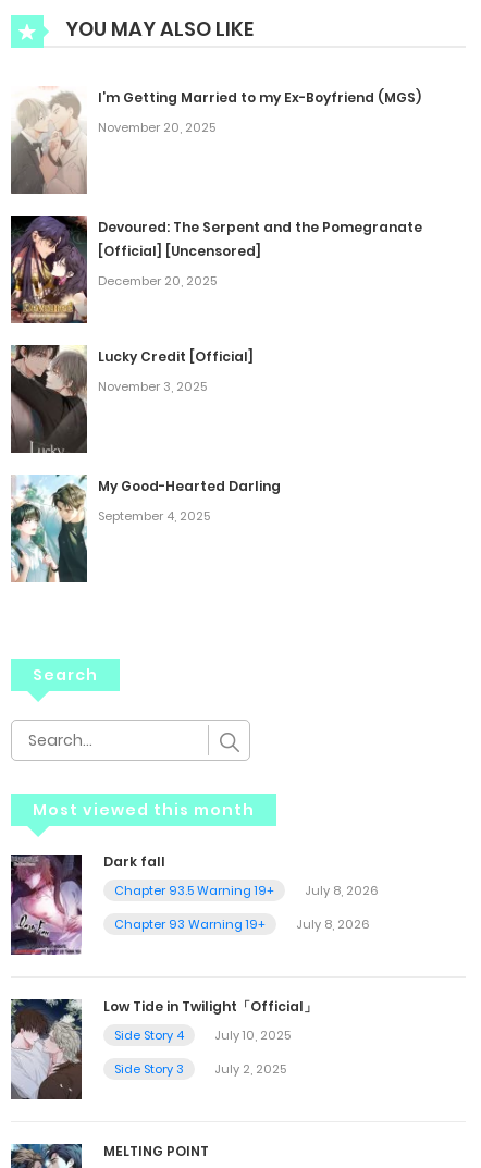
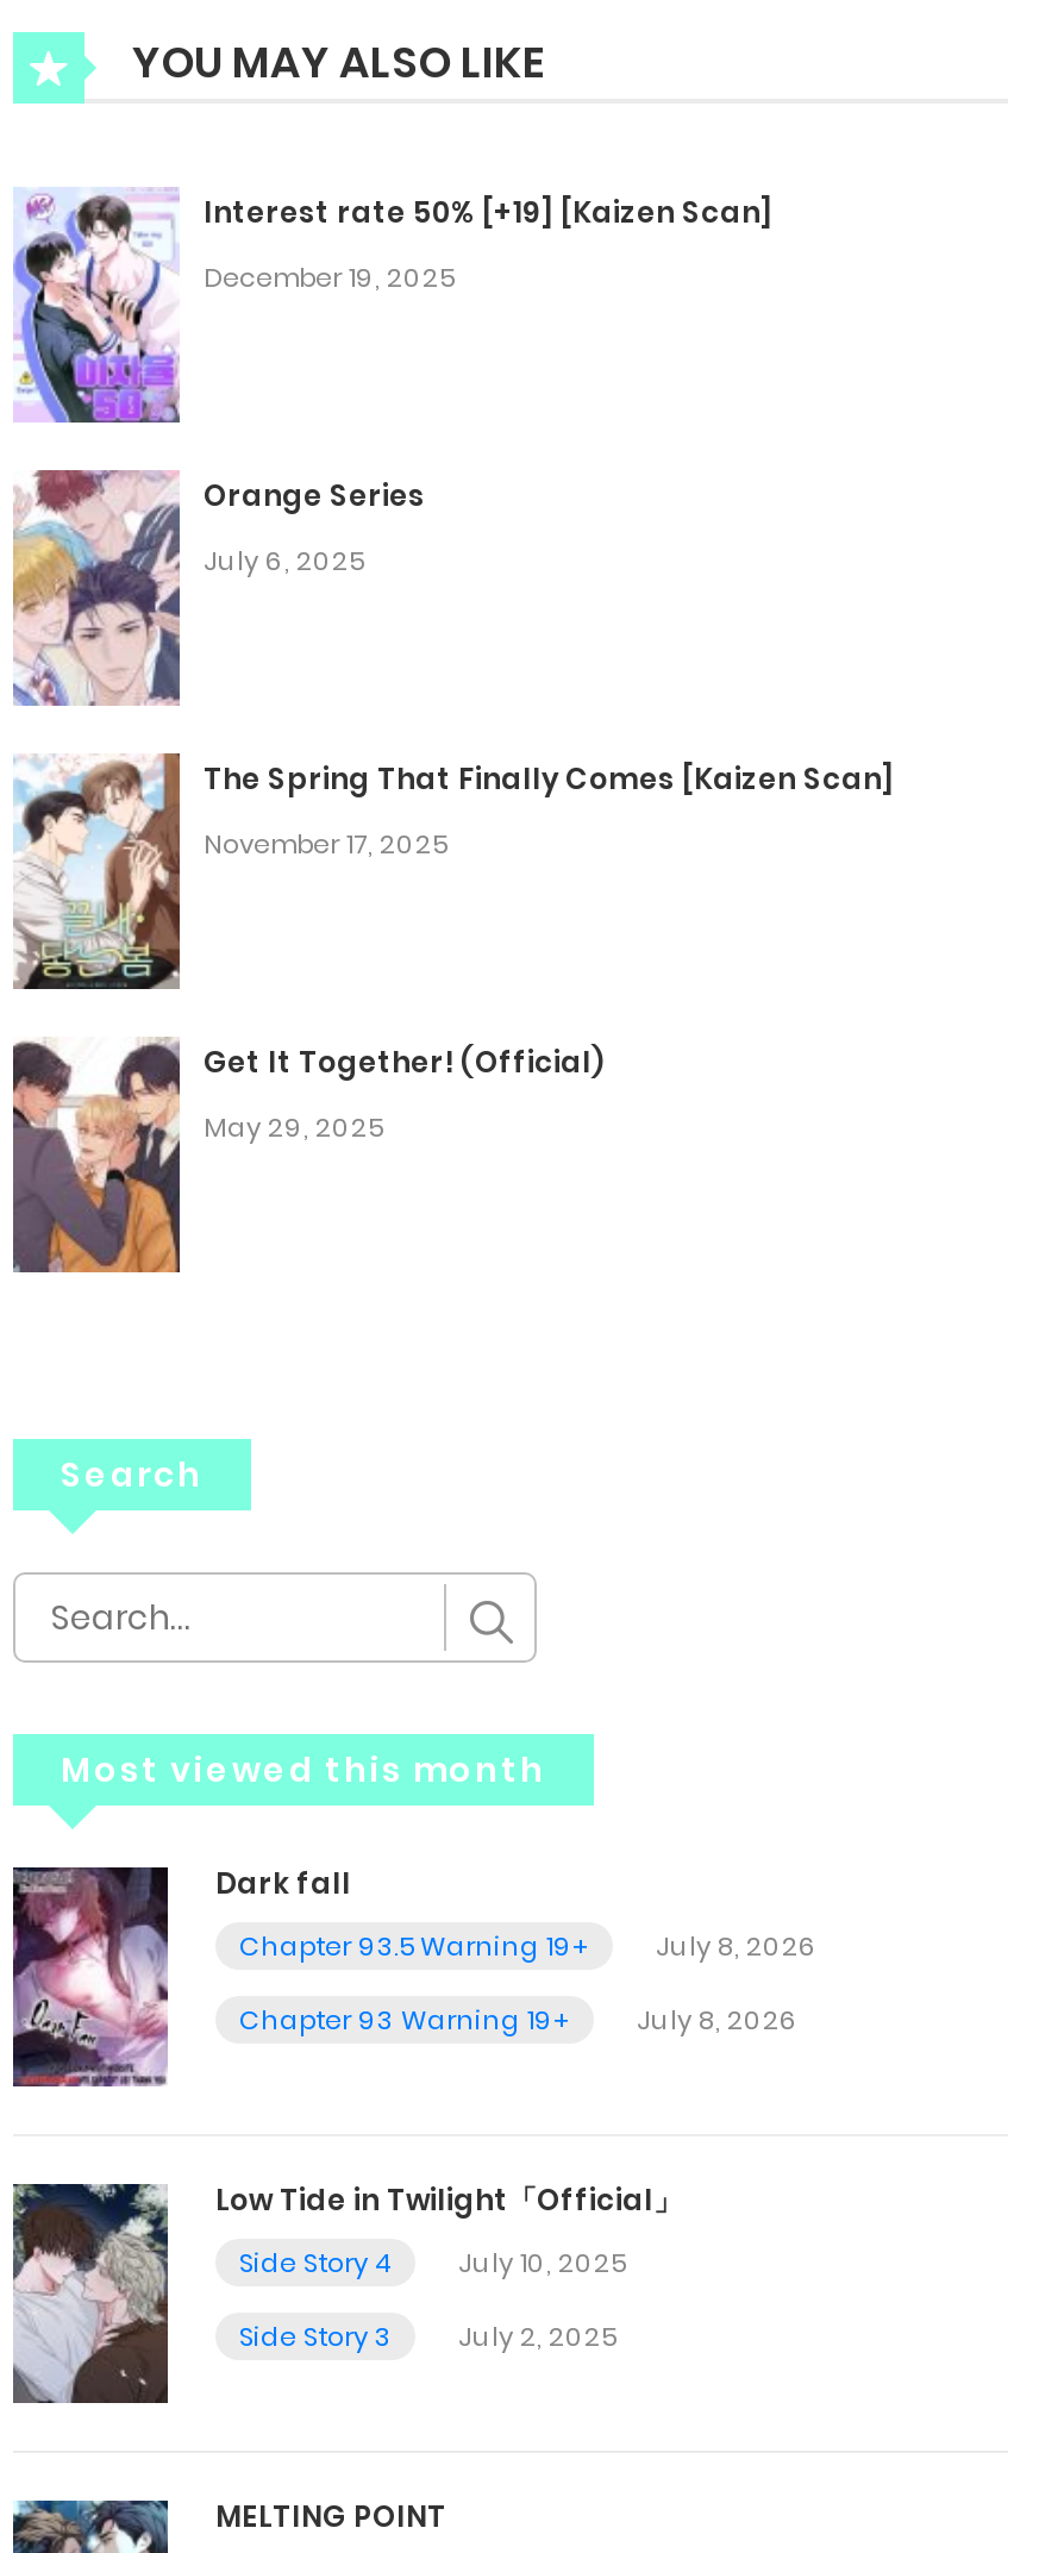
- [image]
- I’m Getting Married to my Ex-Boyfriend (MGS)
+ [image]
+ Interest rate 50% [+19] [Kaizen Scan]

- November 20, 2025
+ December 19, 2025

- [image]
- Devoured: The Serpent and the Pomegranate
- [Official] [Uncensored]
+ [image]
+ Orange Series

- December 20, 2025
+ July 6, 2025

- [image]
- Lucky Credit [Official]
+ [image]
+ The Spring That Finally Comes [Kaizen Scan]

- November 3, 2025
+ November 17, 2025

- [image]
- My Good-Hearted Darling
+ [image]
+ Get It Together! (Official)

- September 4, 2025
+ May 29, 2025
